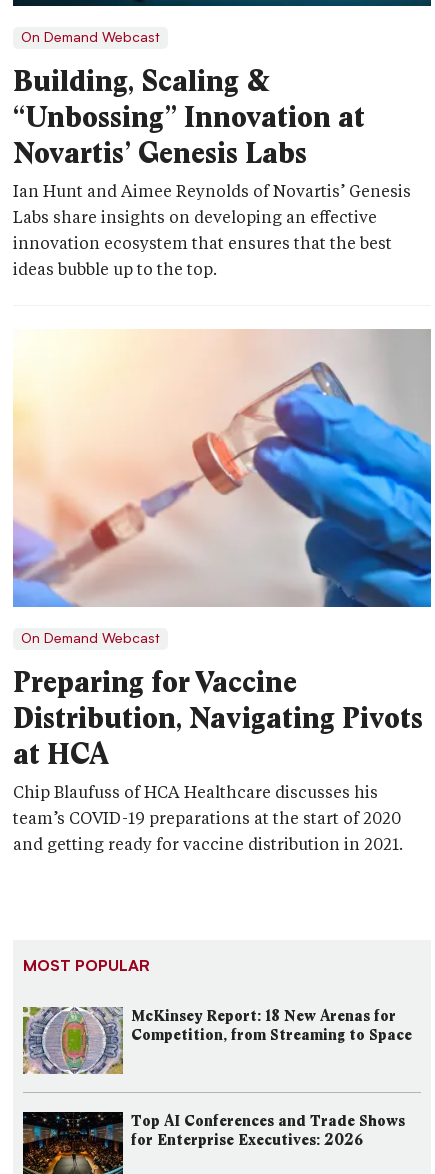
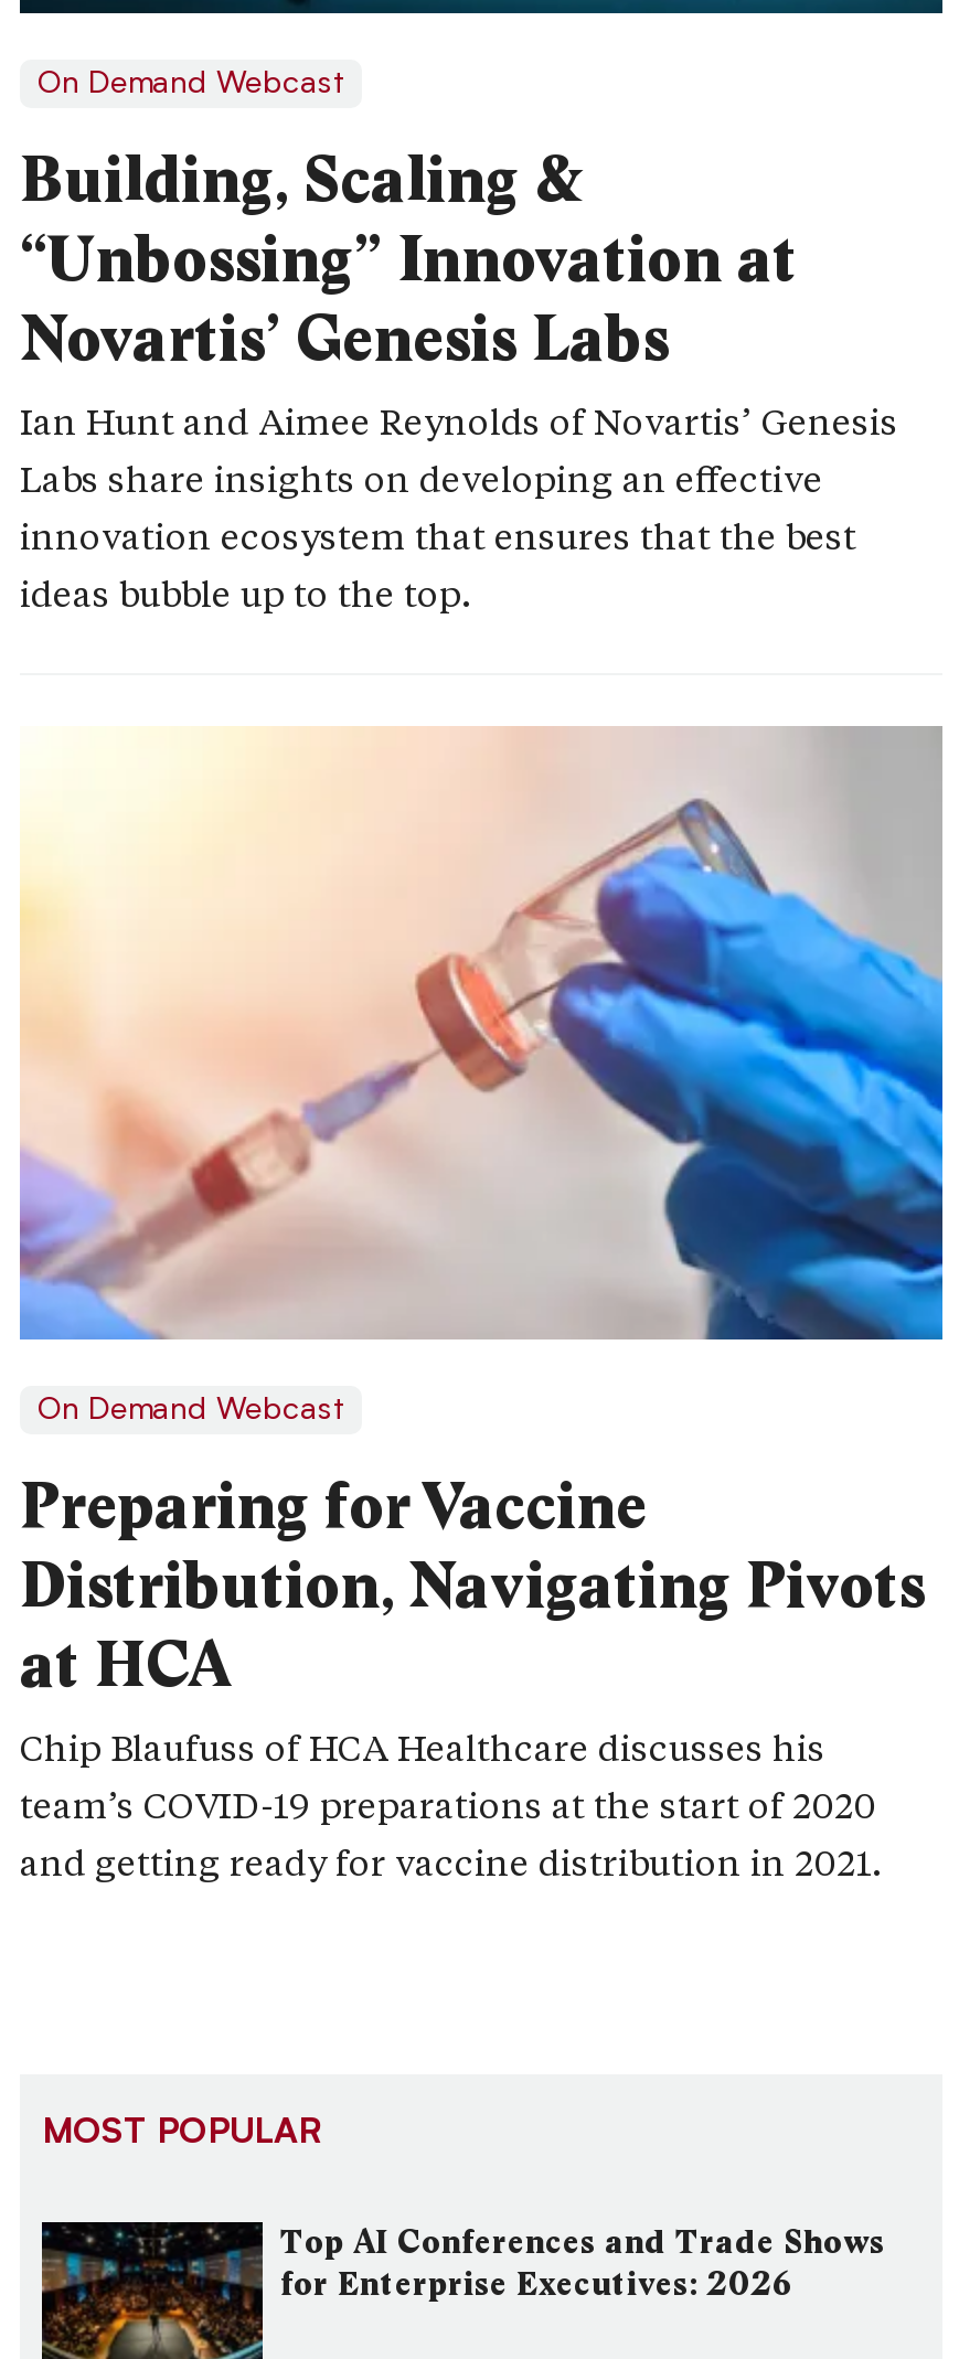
- [image]
- McKinsey Report: 18 New Arenas for
- Competition, from Streaming to Space
